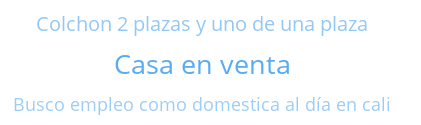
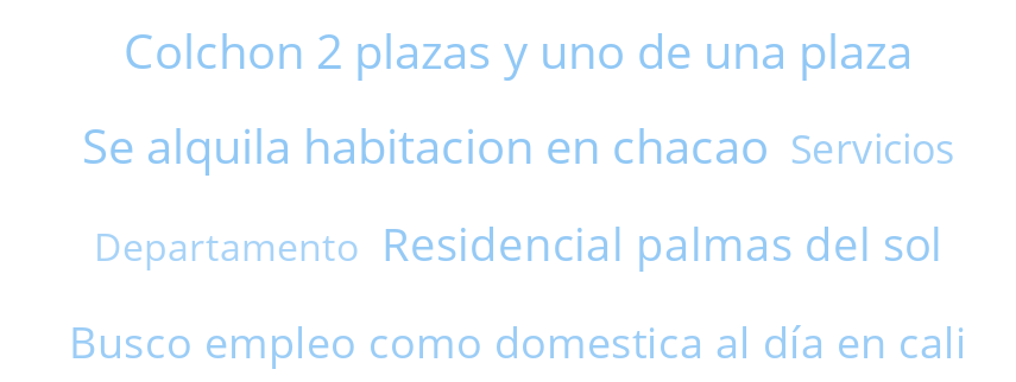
- Casa en venta
+ Se alquila habitacion en chacao Servicios
+ Departamento Residencial palmas del sol
